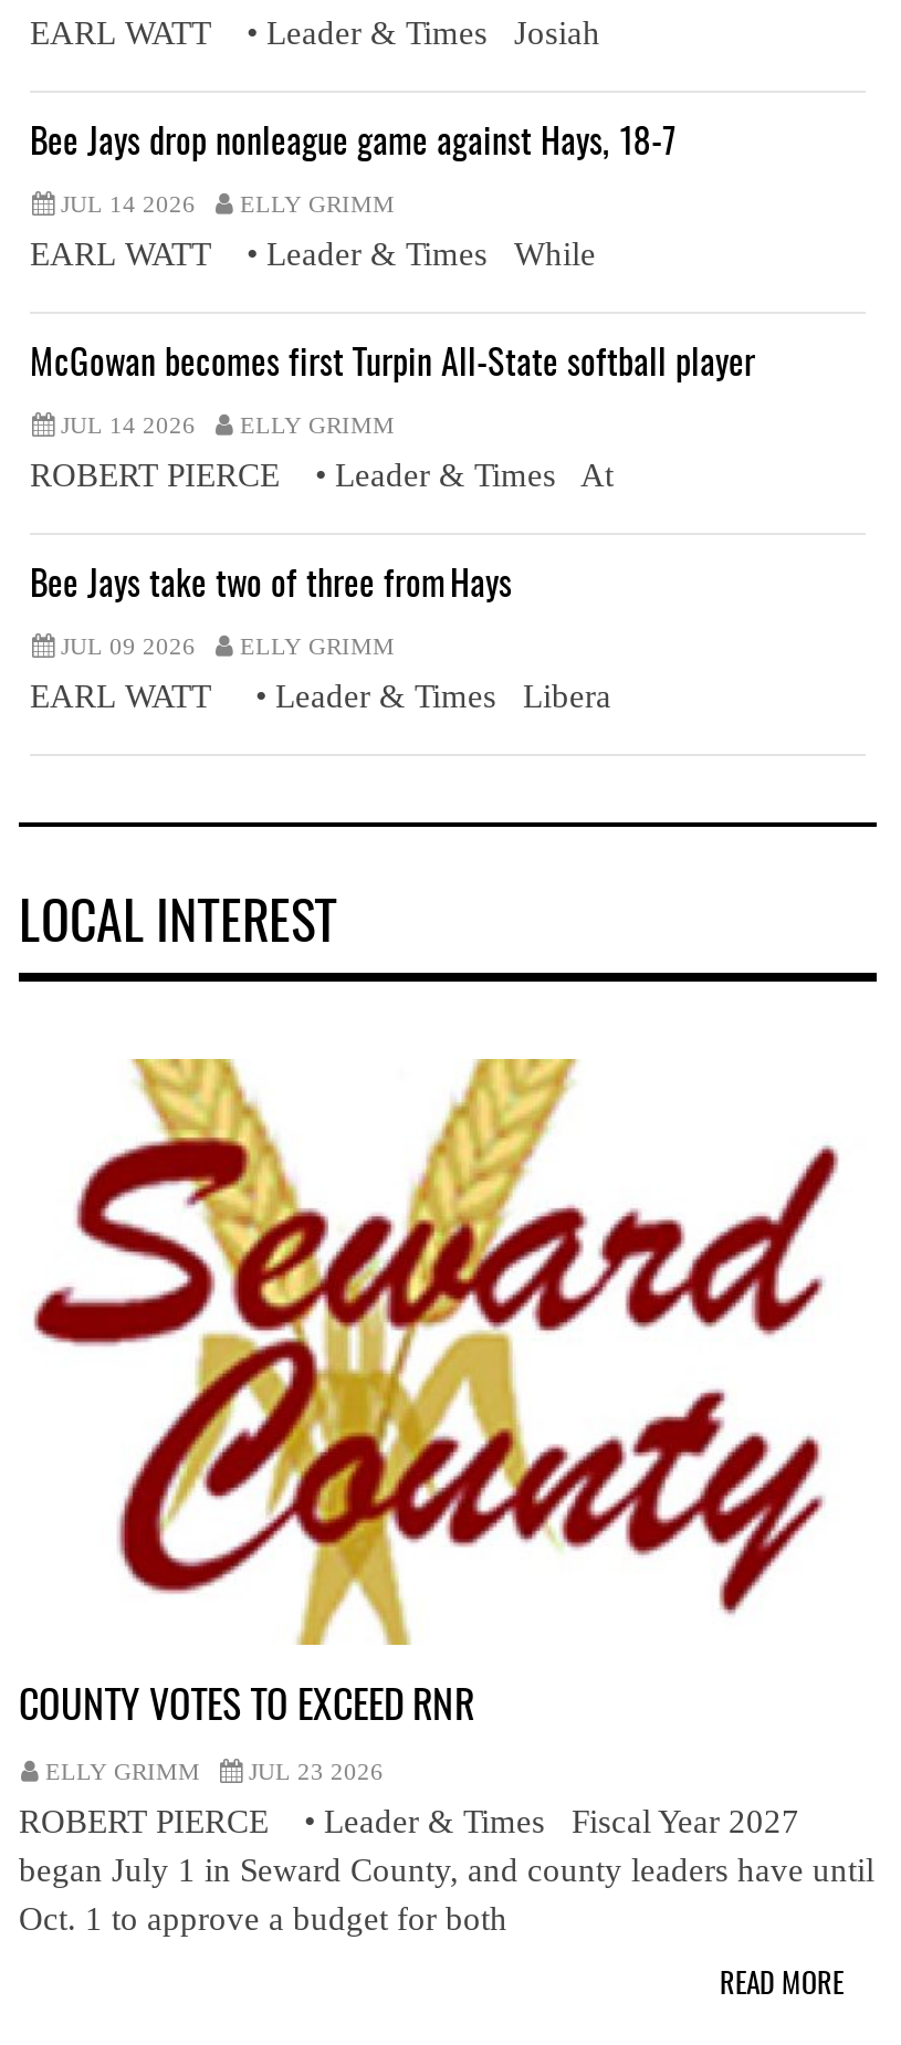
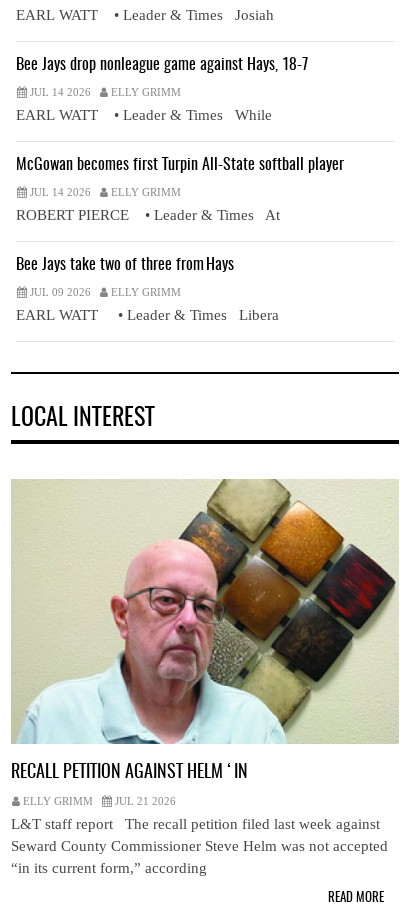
- [image]
- COUNTY VOTES TO EXCEED RNR
+ [image]
+ RECALL PETITION AGAINST HELM ‘IN

- ELLY GRIMM JUL 23 2026
+ ELLY GRIMM JUL 21 2026

- ROBERT PIERCE • Leader & Times Fiscal Year 2027
- began July 1 in Seward County, and county leaders have until
- Oct. 1 to approve a budget for both
+ L&T staff report The recall petition filed last week against
+ Seward County Commissioner Steve Helm was not accepted
+ “in its current form,” according
